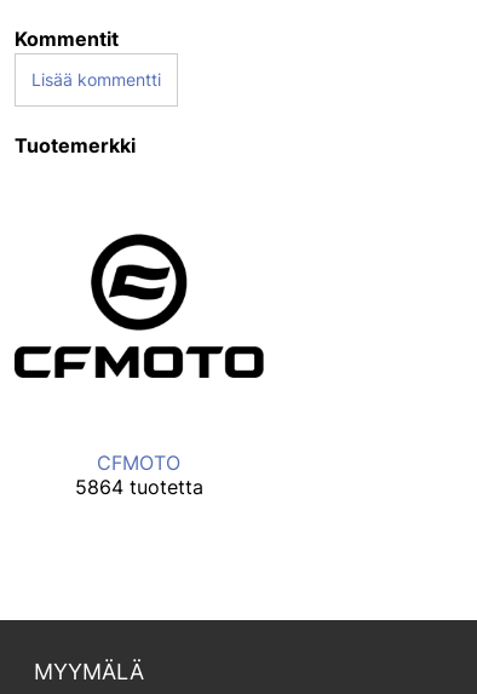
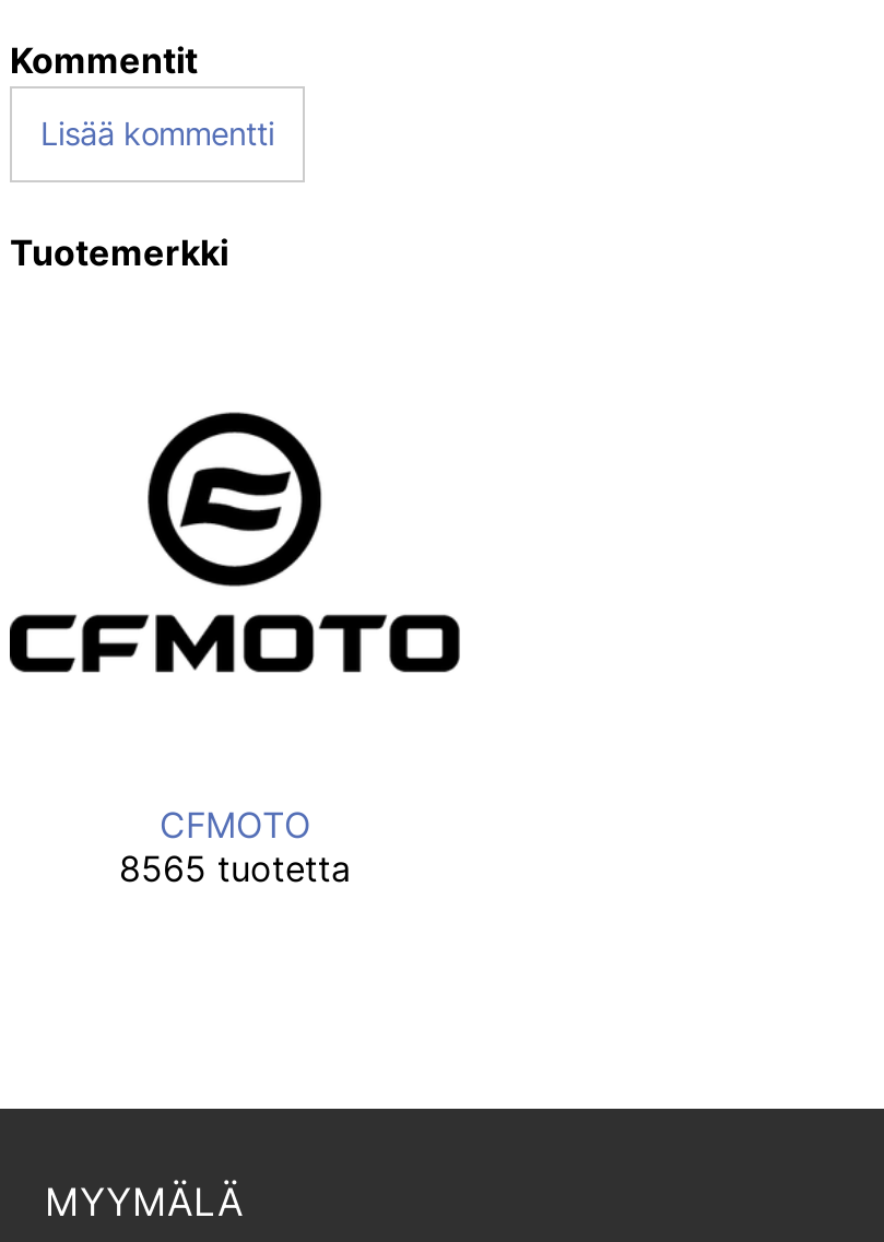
- 5864 tuotetta
+ 8565 tuotetta
